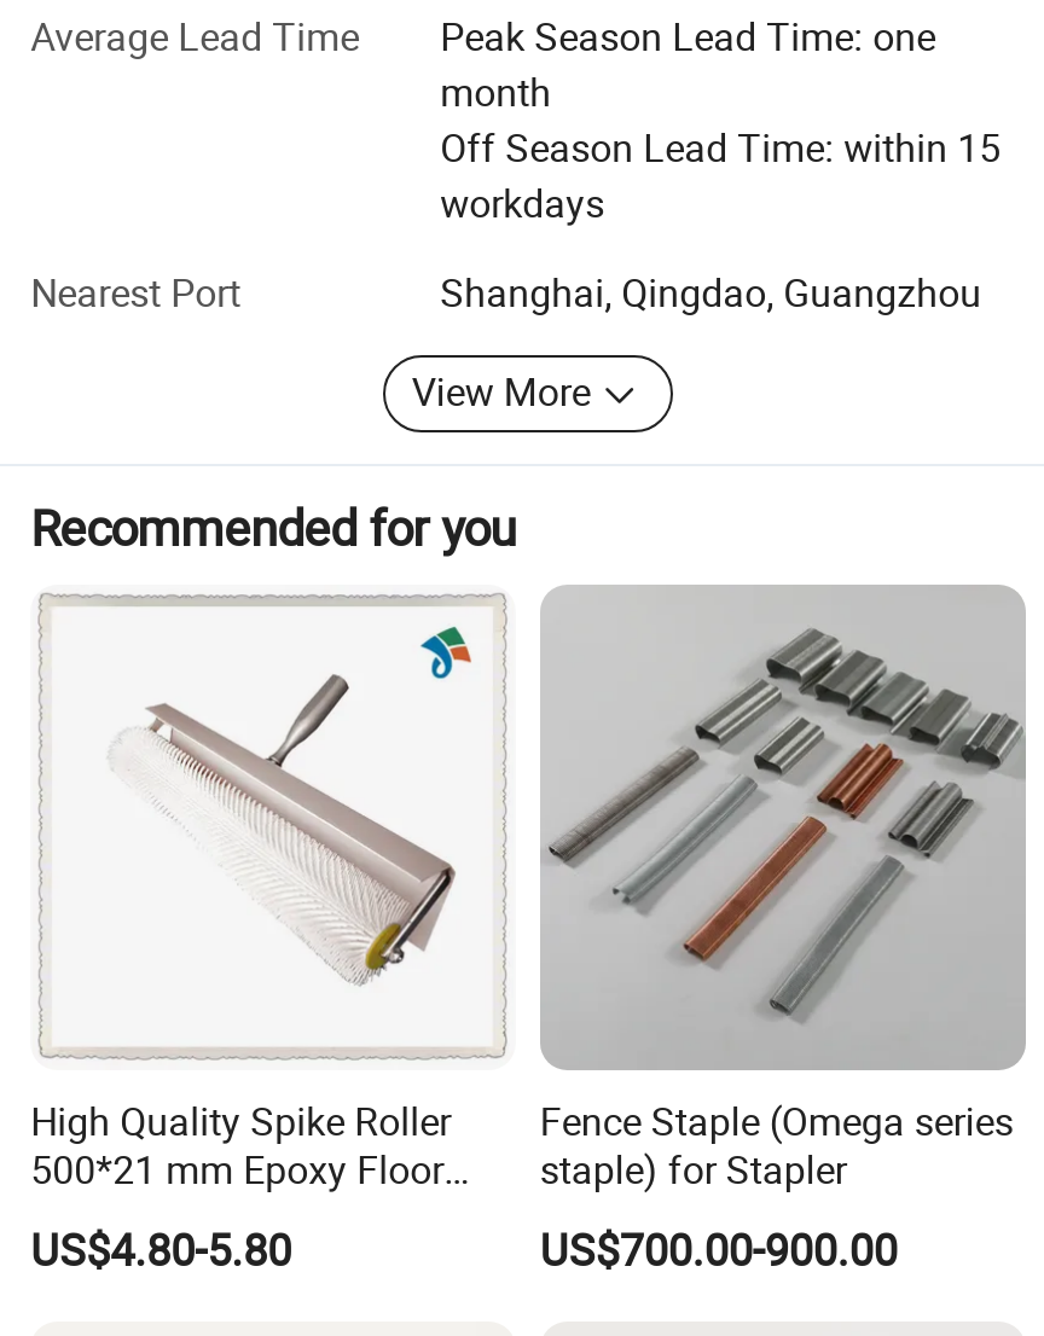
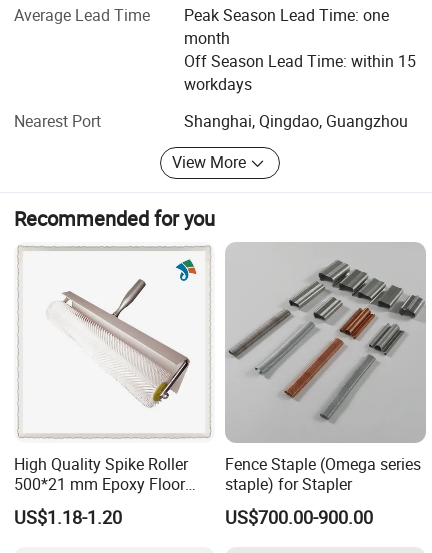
- US$4.80-5.80
+ US$1.18-1.20
